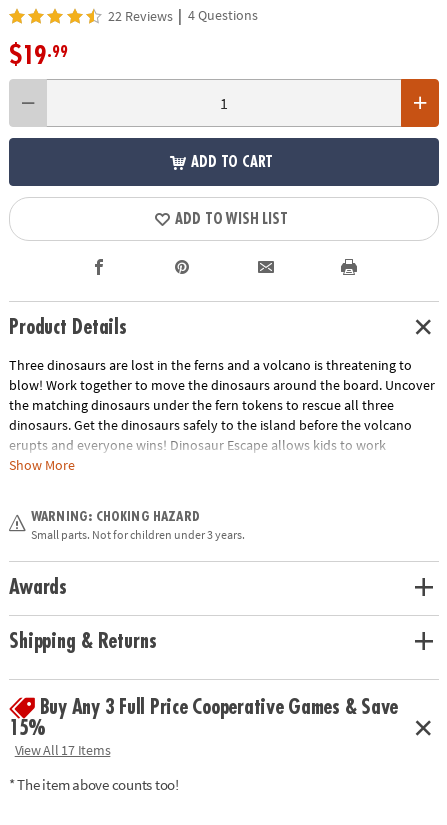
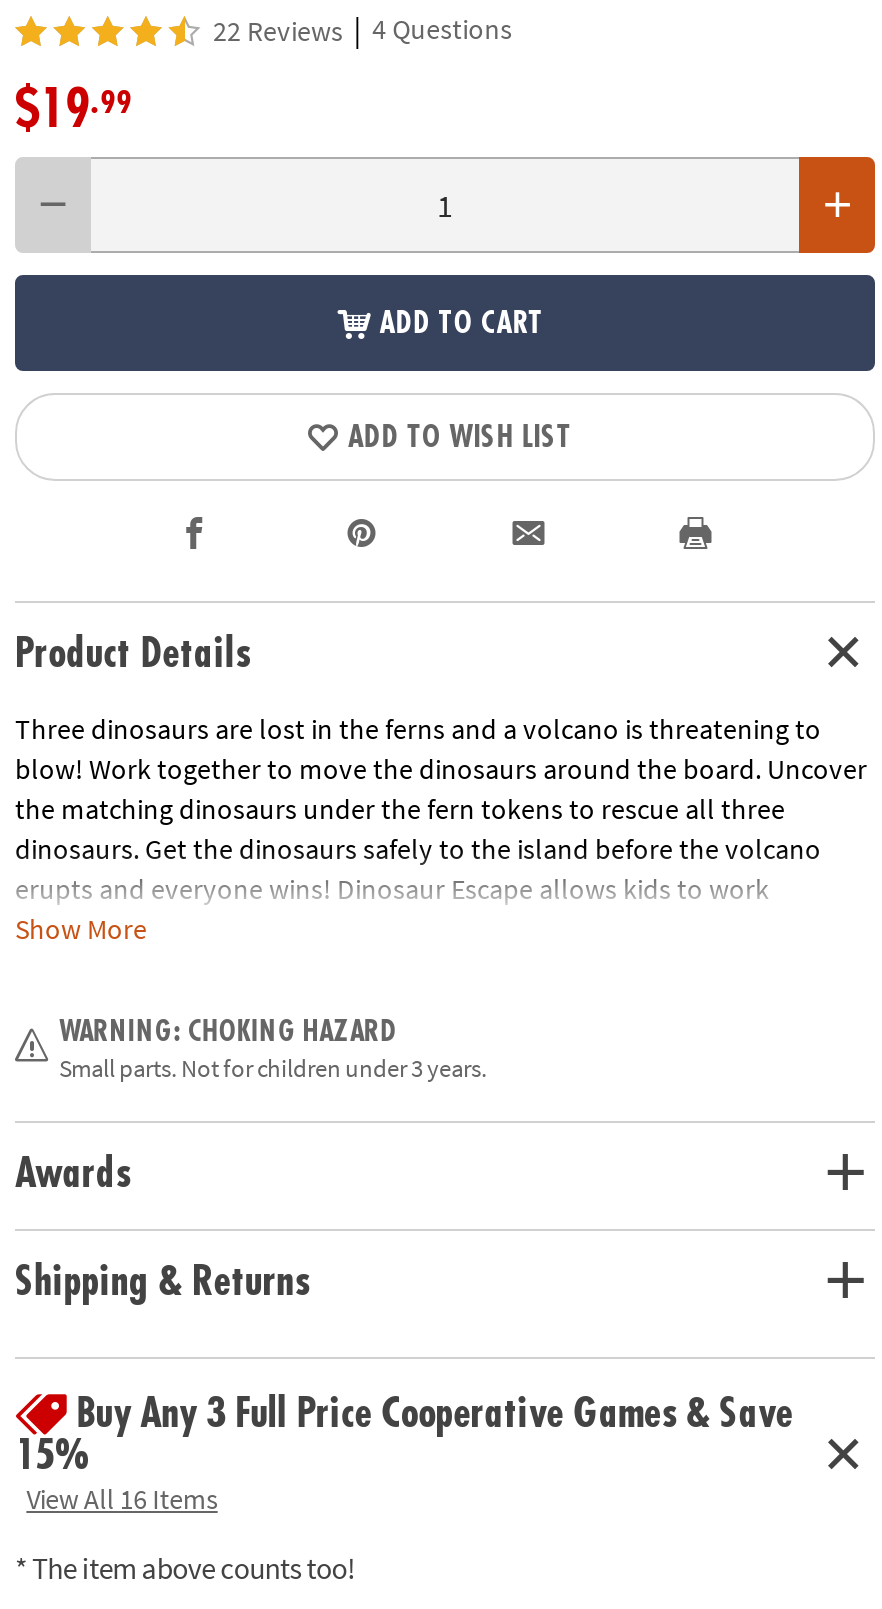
- View All 17 Items
+ View All 16 Items
